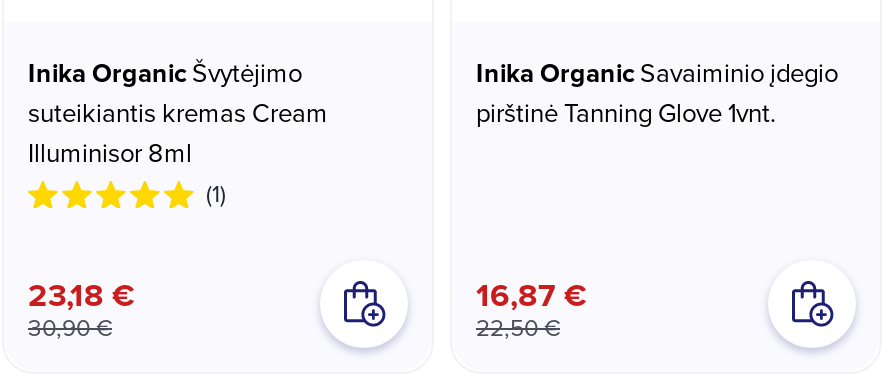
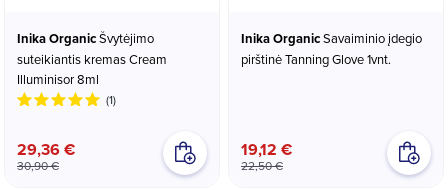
- 23,18 €
+ 29,36 €

- 16,87 €
+ 19,12 €
